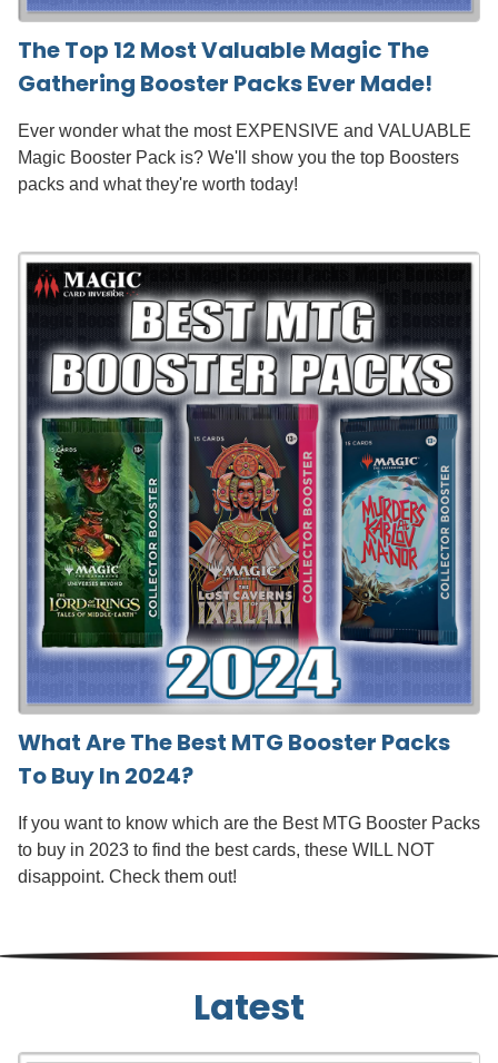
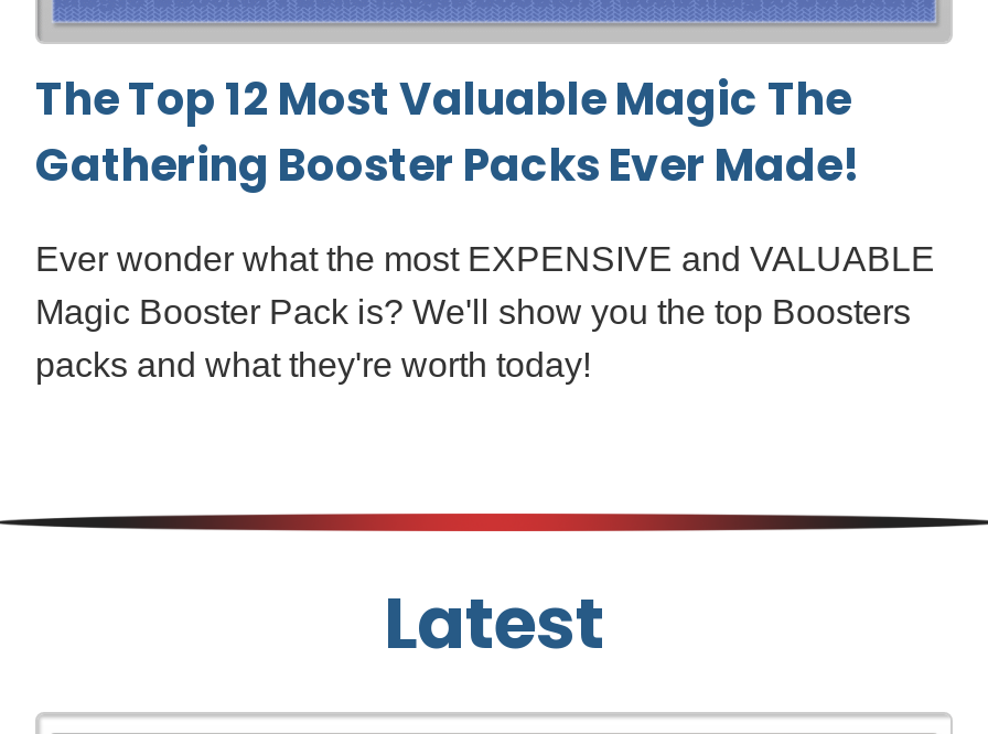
- [image]
- What Are The Best MTG Booster Packs
- To Buy In 2024?
- If you want to know which are the Best MTG Booster Packs
- to buy in 2023 to find the best cards, these WILL NOT
- disappoint. Check them out!
